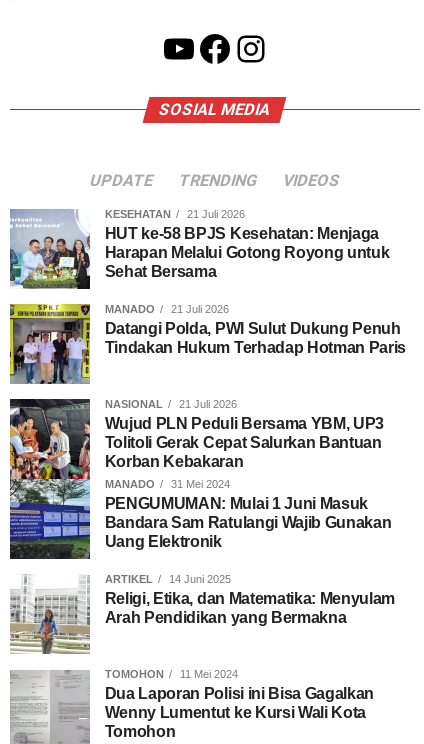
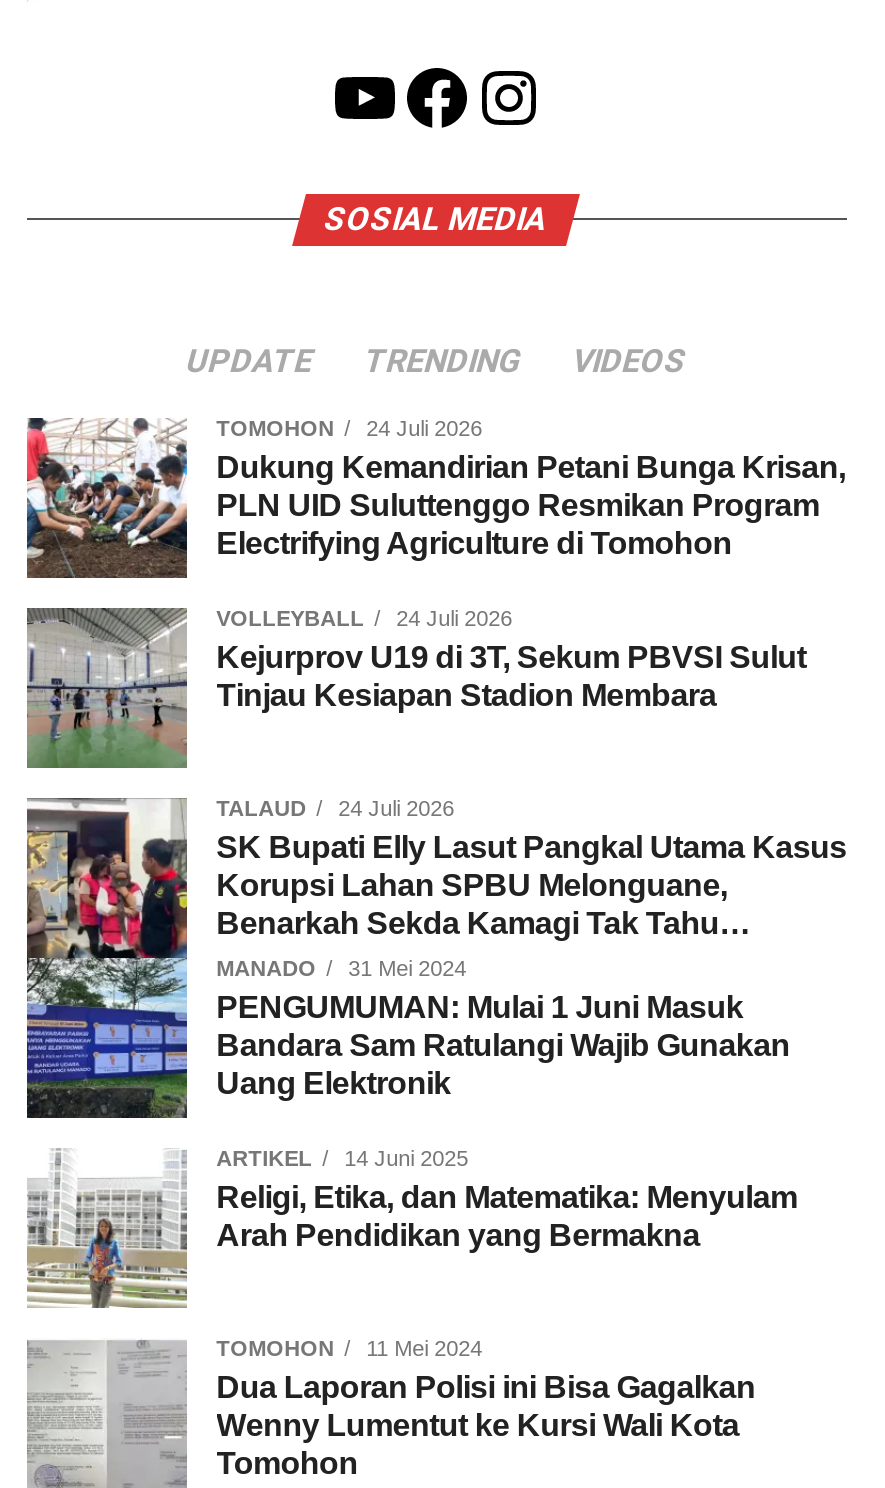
- [image]
- KESEHATAN
- 21 Juli 2026
- HUT ke-58 BPJS Kesehatan: Menjaga
- Harapan Melalui Gotong Royong untuk
- Sehat Bersama
+ [image]
+ TOMOHON
+ 24 Juli 2026
+ Dukung Kemandirian Petani Bunga Krisan,
+ PLN UID Suluttenggo Resmikan Program
+ Electrifying Agriculture di Tomohon

- [image]
- MANADO
- 21 Juli 2026
- Datangi Polda, PWI Sulut Dukung Penuh
- Tindakan Hukum Terhadap Hotman Paris
+ [image]
+ VOLLEYBALL
+ 24 Juli 2026
+ Kejurprov U19 di 3T, Sekum PBVSI Sulut
+ Tinjau Kesiapan Stadion Membara

- [image]
- NASIONAL
- 21 Juli 2026
- Wujud PLN Peduli Bersama YBM, UP3
- Tolitoli Gerak Cepat Salurkan Bantuan
- Korban Kebakaran
+ [image]
+ TALAUD
+ 24 Juli 2026
+ SK Bupati Elly Lasut Pangkal Utama Kasus
+ Korupsi Lahan SPBU Melonguane,
+ Benarkah Sekda Kamagi Tak Tahu…
